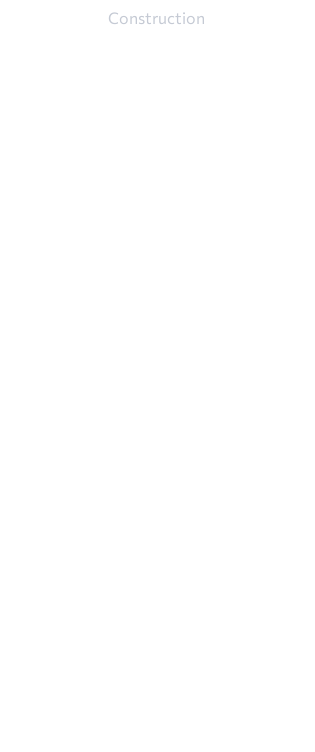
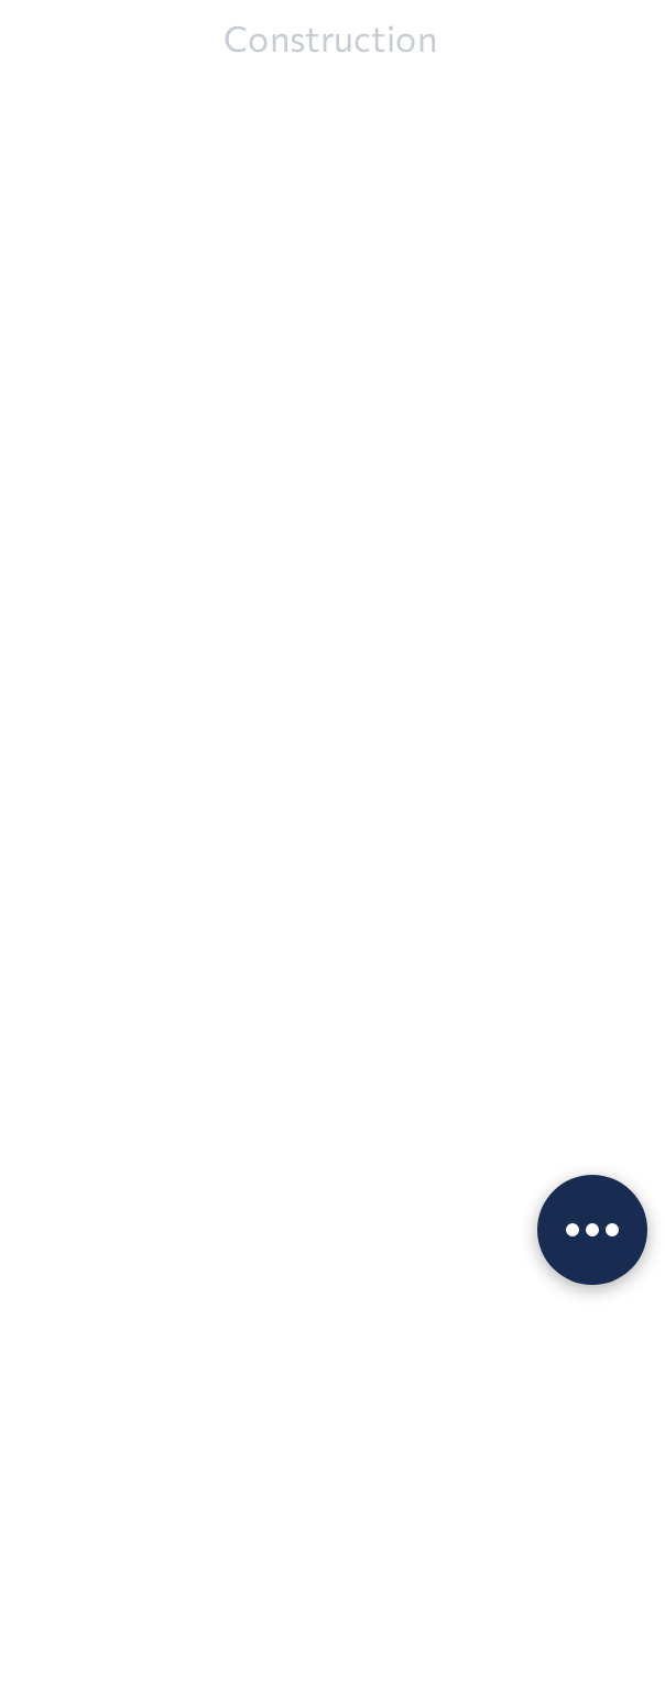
+ [image]
